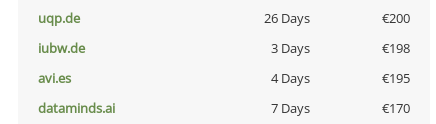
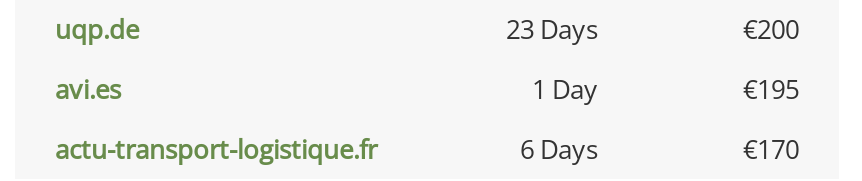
- 26 Days
+ 23 Days

- iubw.de
- 3 Days
- €198

- 4 Days
+ 1 Day

- dataminds.ai
- 7 Days
+ actu-transport-logistique.fr
+ 6 Days
